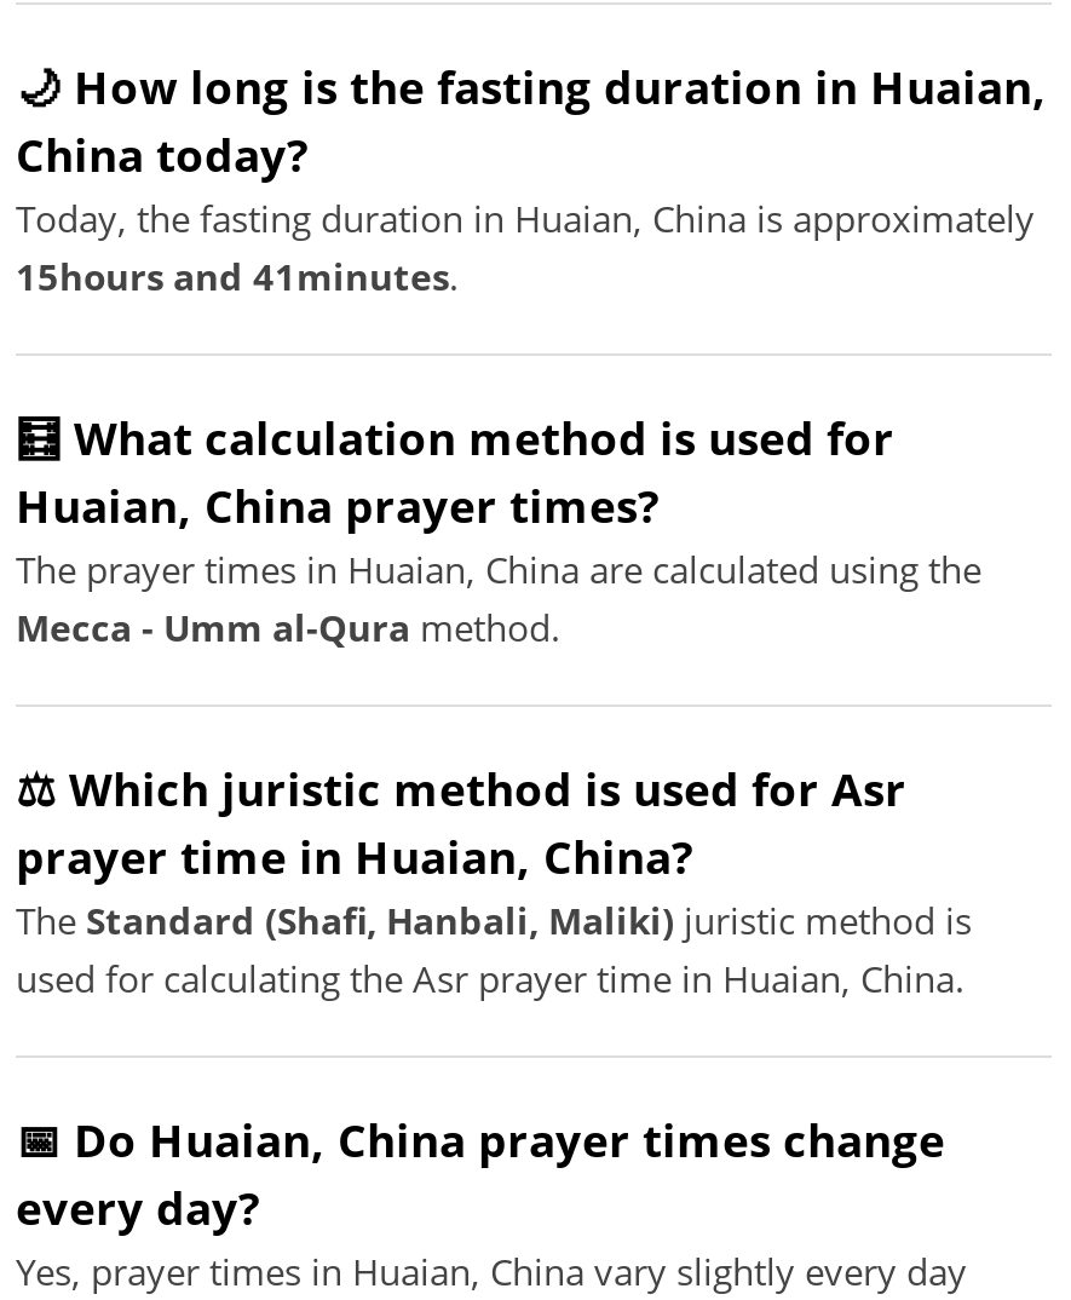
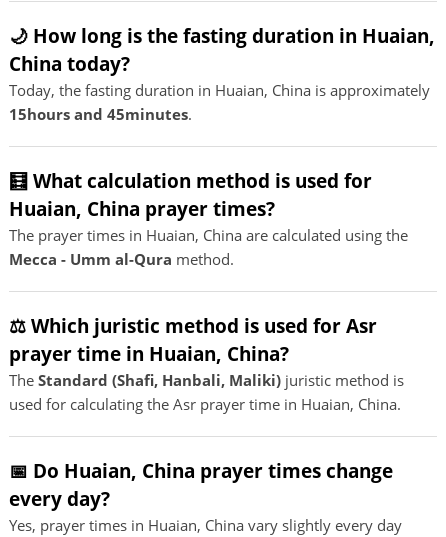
- 15hours and 41minutes.
+ 15hours and 45minutes.
